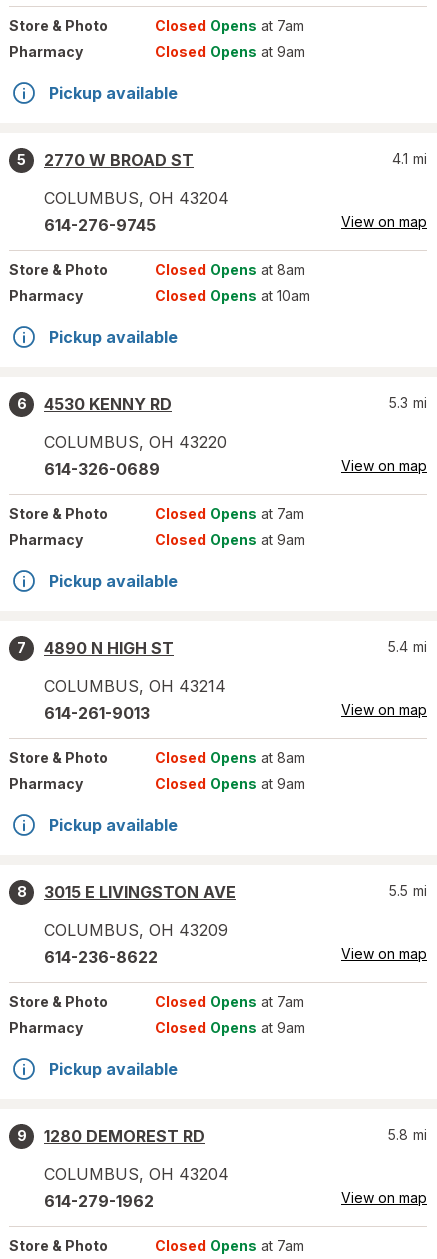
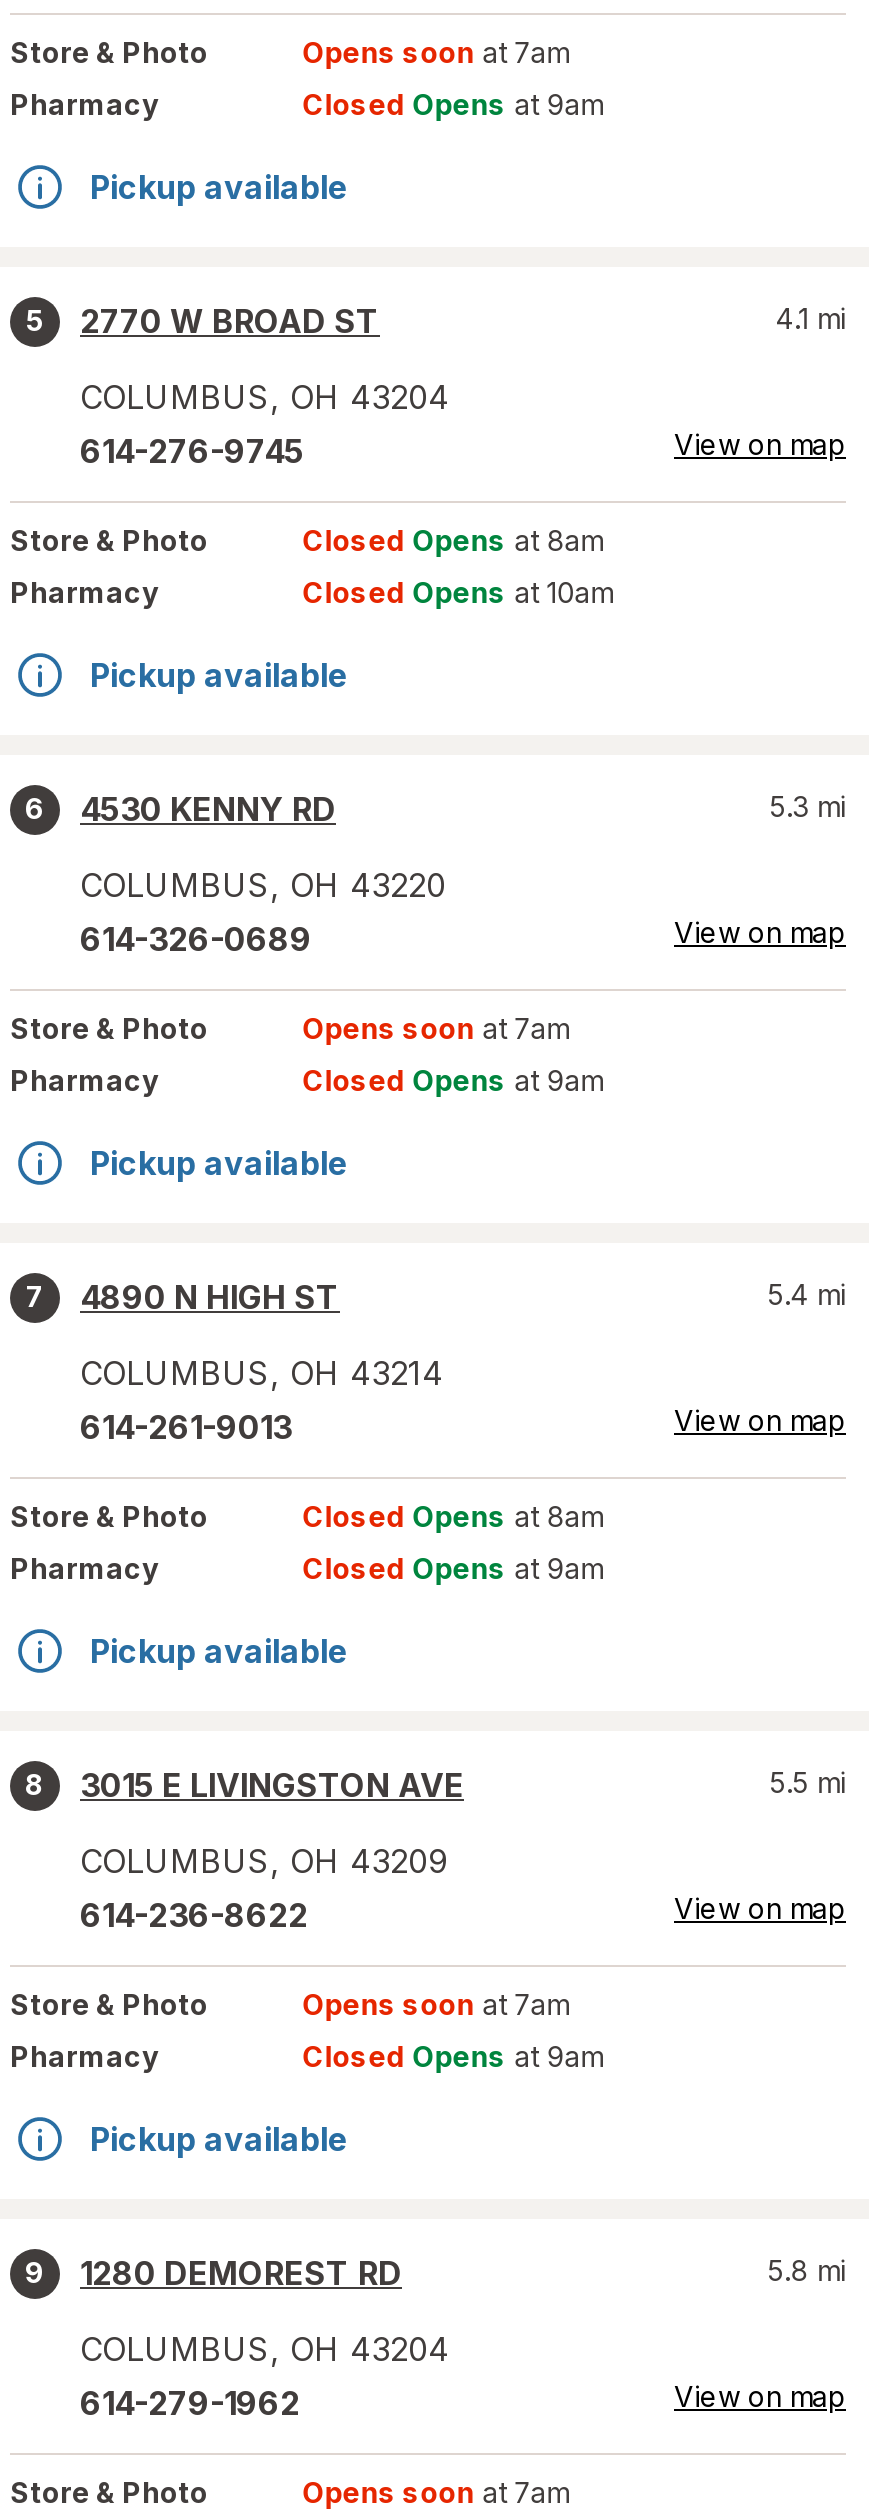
- Closed Opens at 7am
+ Opens soon at 7am

- Closed Opens at 7am
+ Opens soon at 7am

- Closed Opens at 7am
+ Opens soon at 7am

- Closed Opens at 7am
+ Opens soon at 7am
